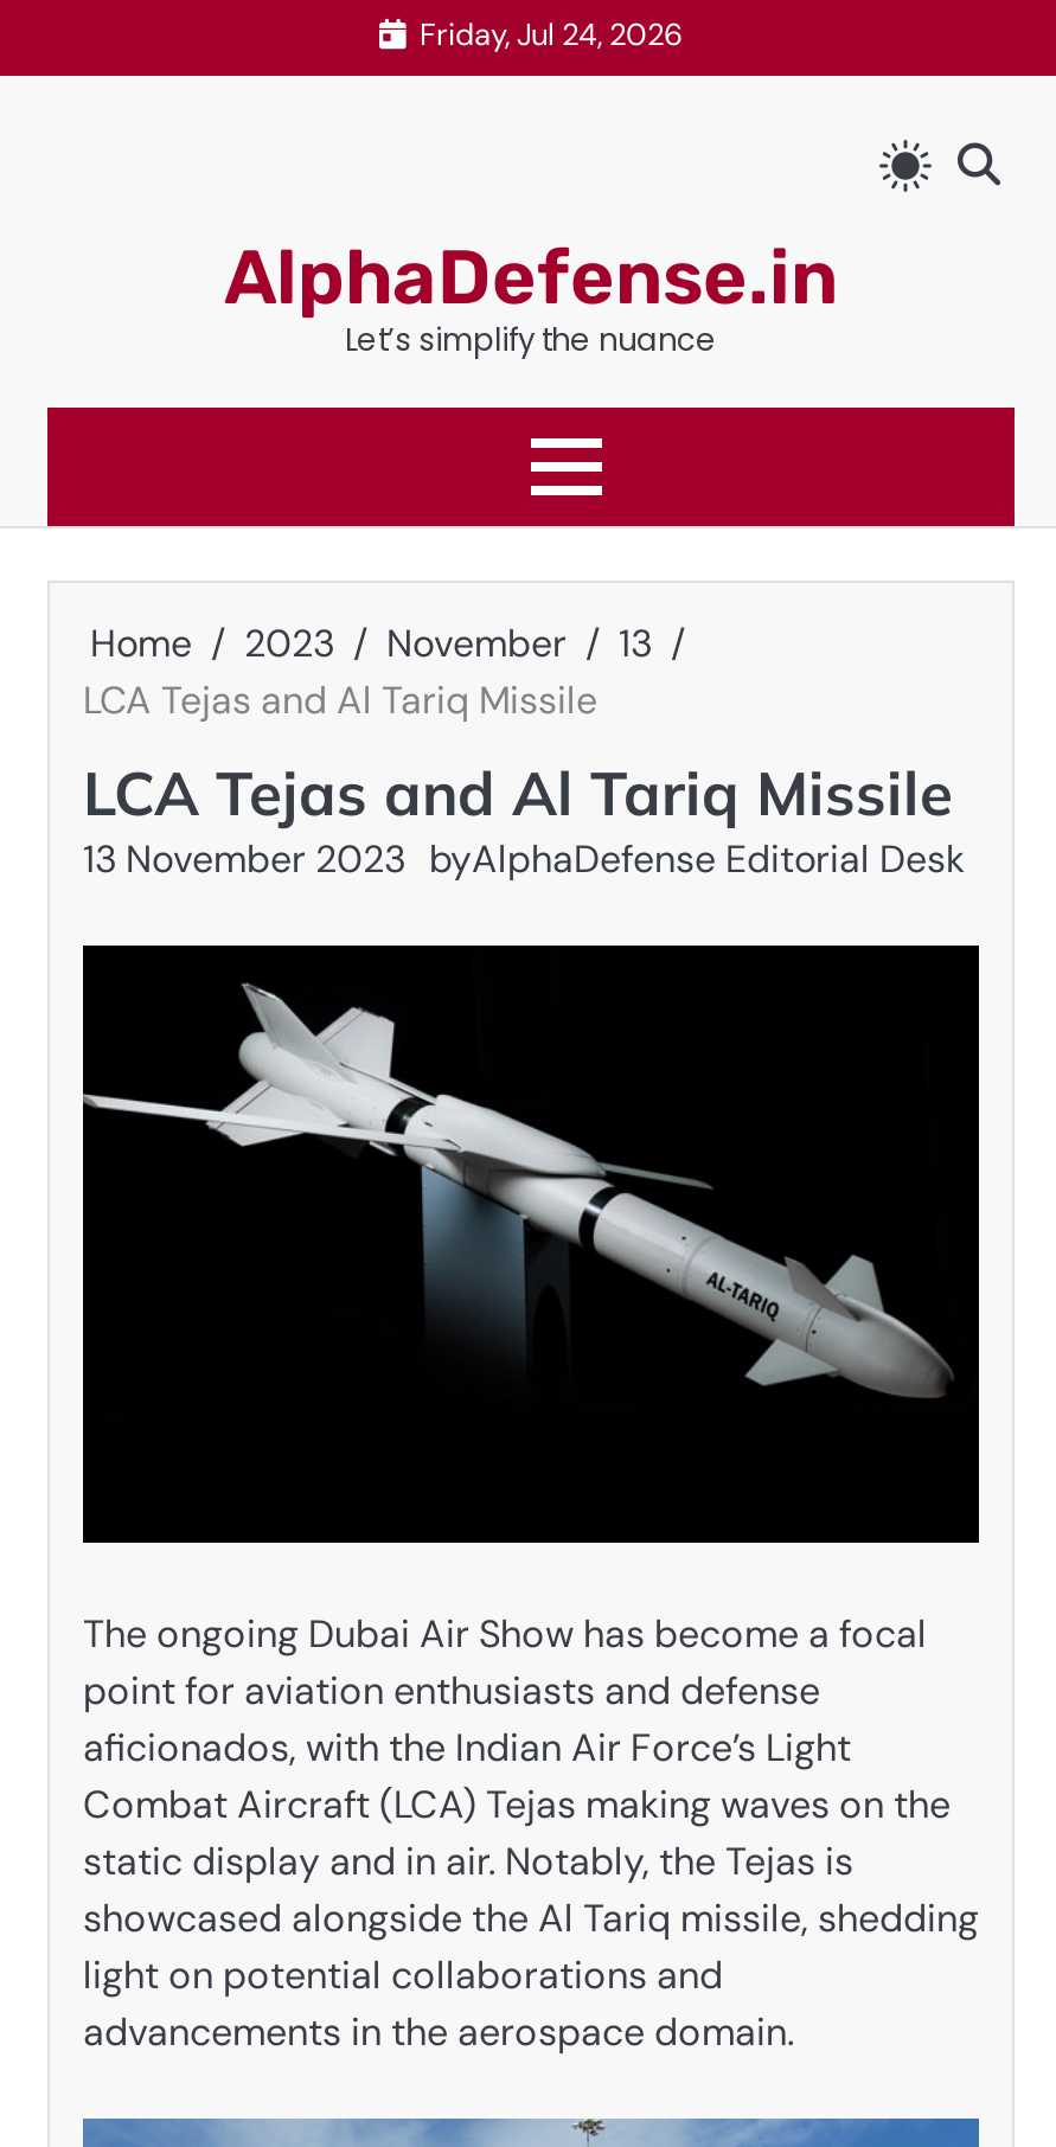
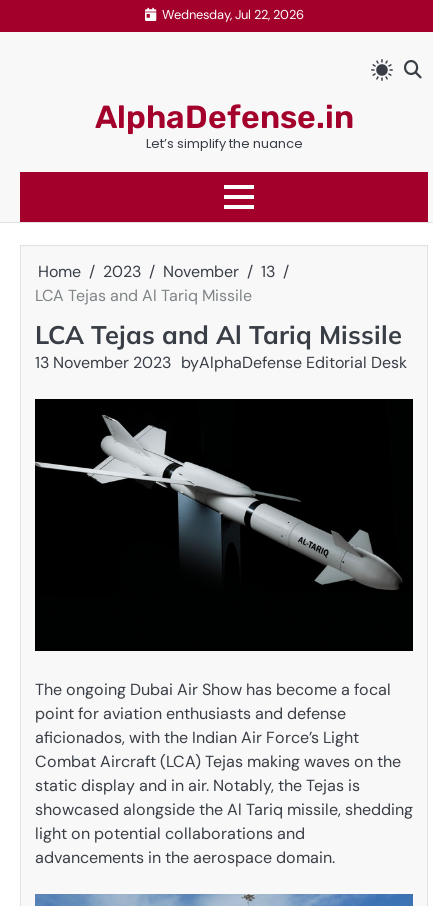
- Friday, Jul 24, 2026
+ Wednesday, Jul 22, 2026
